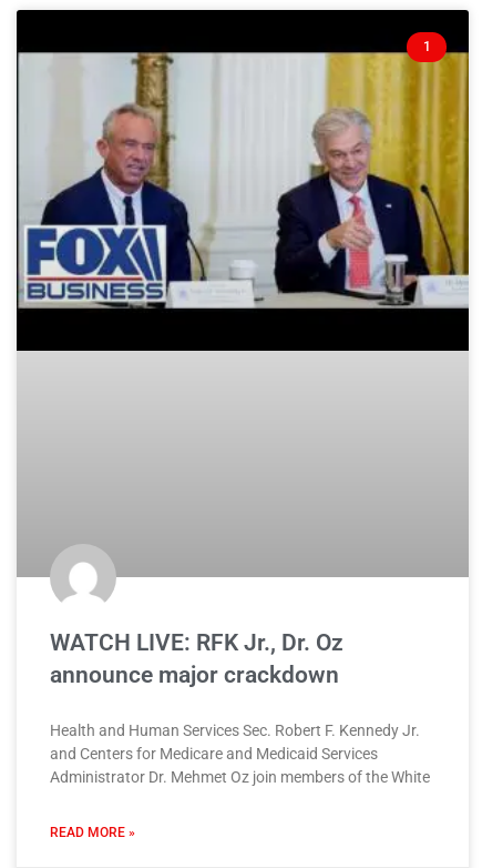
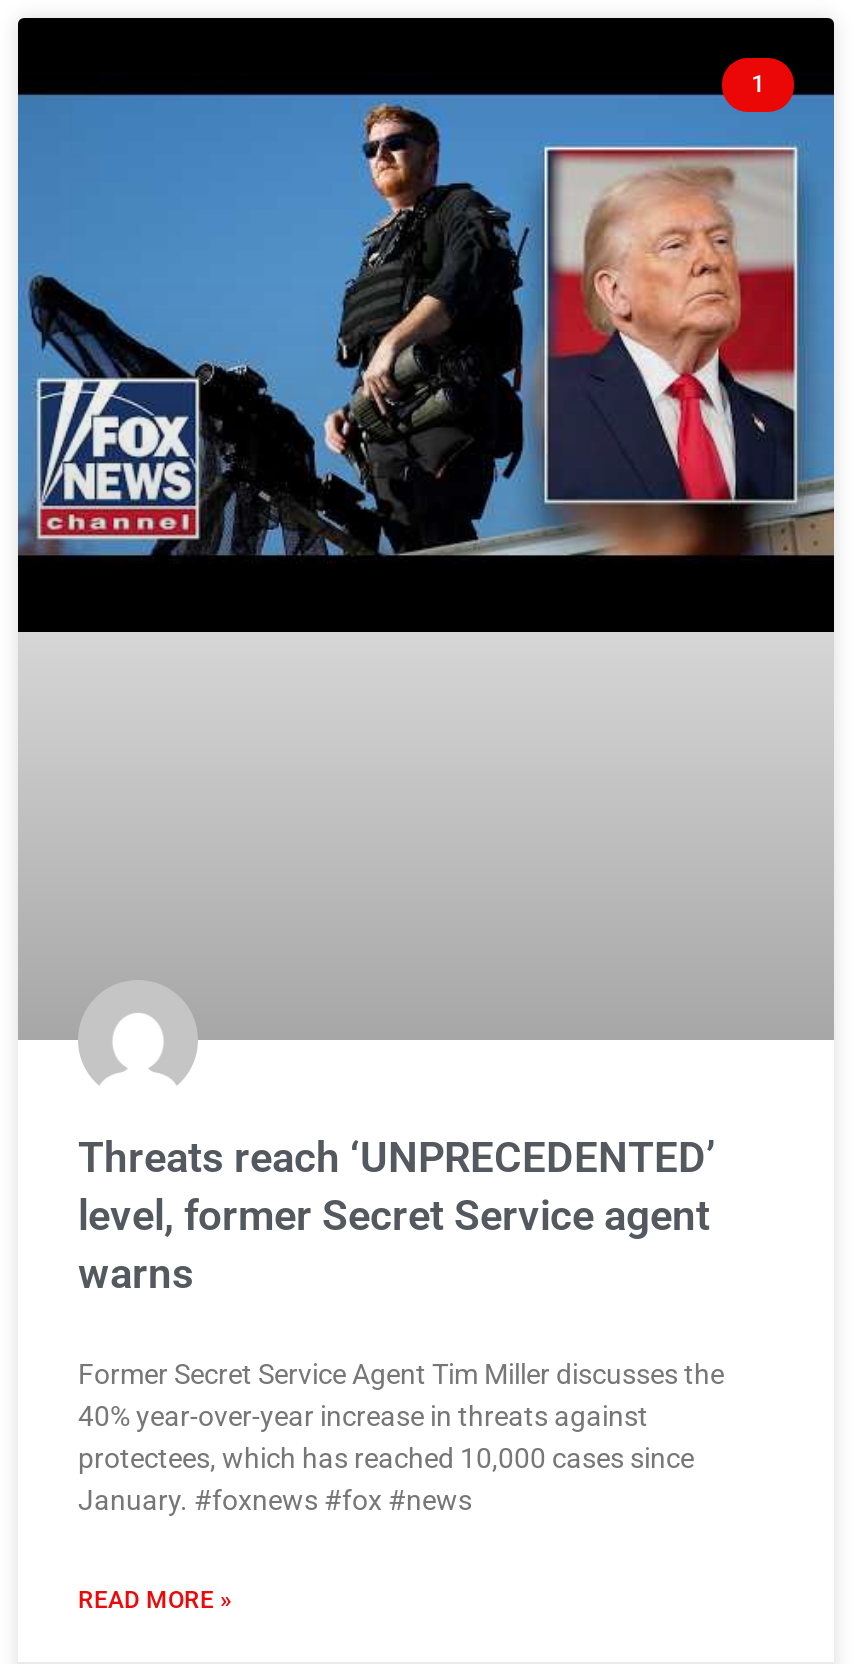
- [image]
+ [image]

- WATCH LIVE: RFK Jr., Dr. Oz
- announce major crackdown
+ Threats reach ‘UNPRECEDENTED’
+ level, former Secret Service agent
+ warns

- Health and Human Services Sec. Robert F. Kennedy Jr.
- and Centers for Medicare and Medicaid Services
- Administrator Dr. Mehmet Oz join members of the White
+ Former Secret Service Agent Tim Miller discusses the
+ 40% year-over-year increase in threats against
+ protectees, which has reached 10,000 cases since
+ January. #foxnews #fox #news
